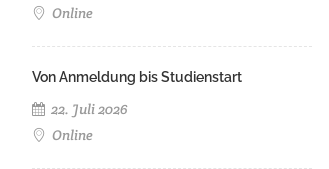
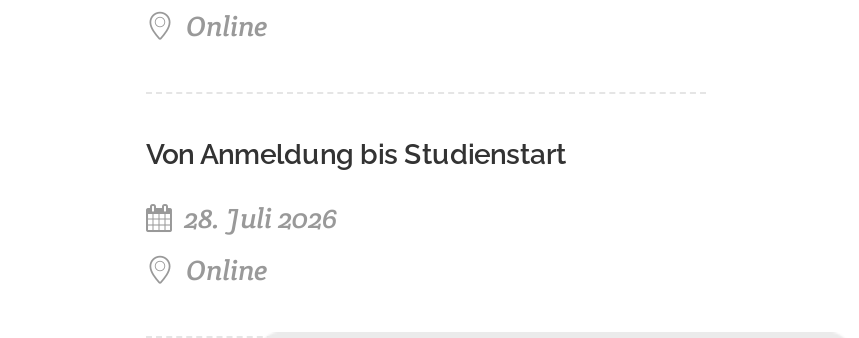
- 22. Juli 2026
+ 28. Juli 2026
